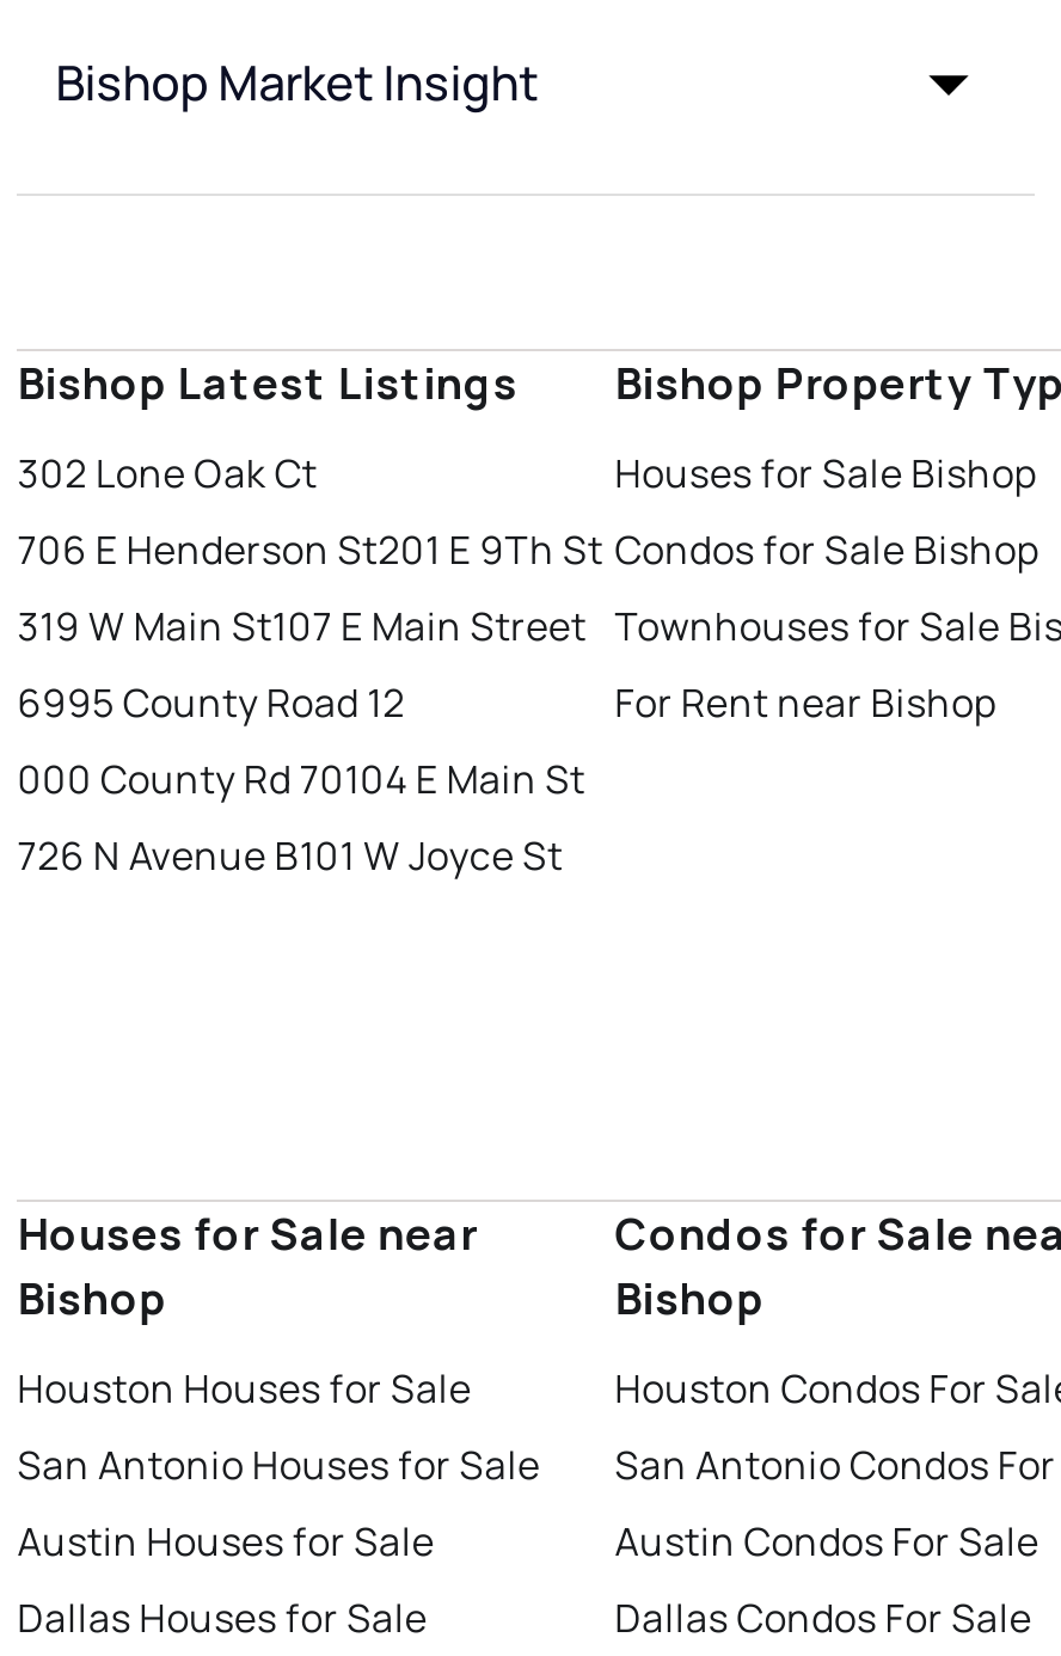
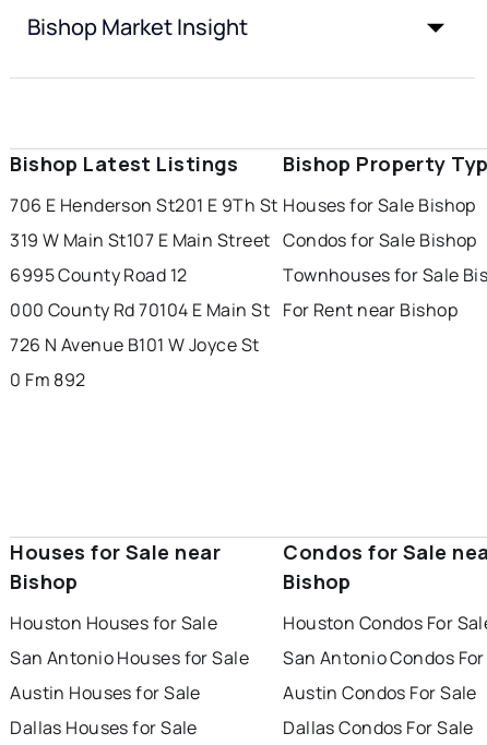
- 302 Lone Oak Ct

moved up: 706 E Henderson St201 E 9Th St | 319 W Main St107 E Main Street | 6995 County Road 12 | 000 County Rd 70104 E Main St | 726 N Avenue B101 W Joyce St

+ 0 Fm 892
